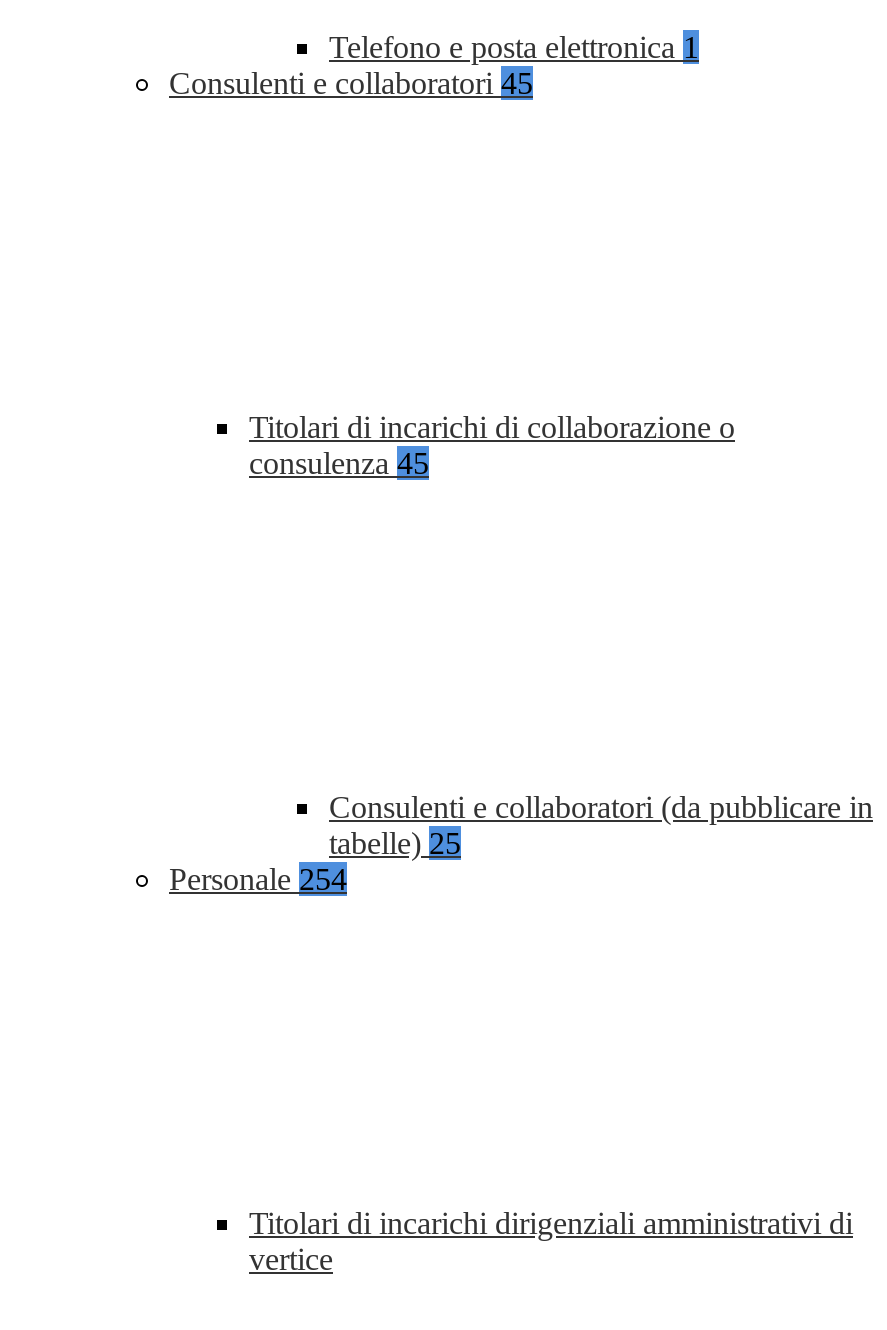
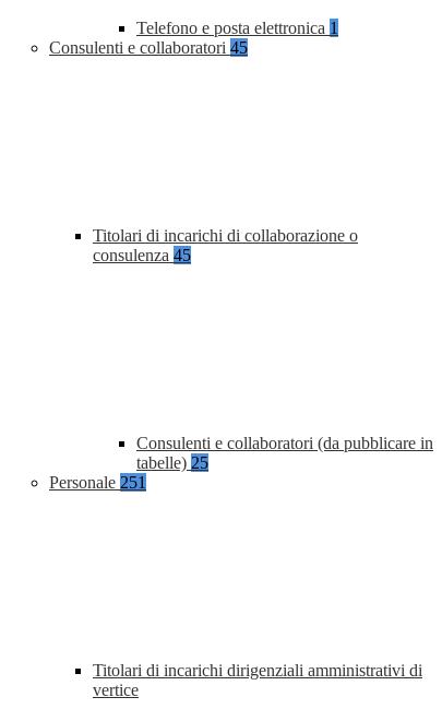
- Personale 254
+ Personale 251
